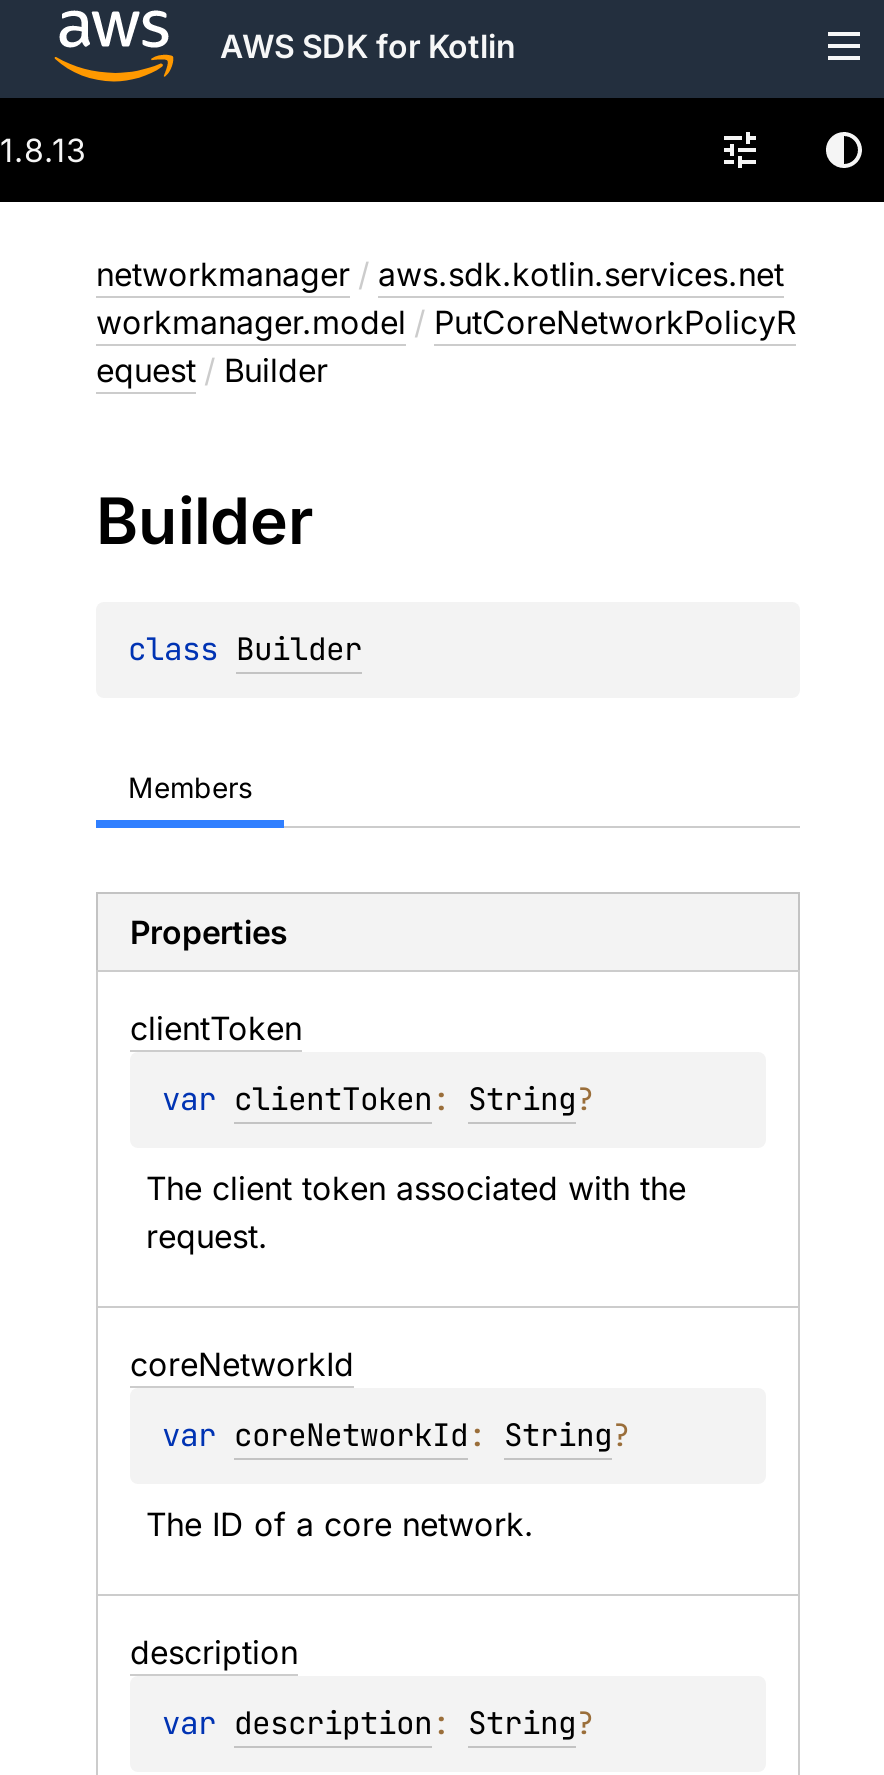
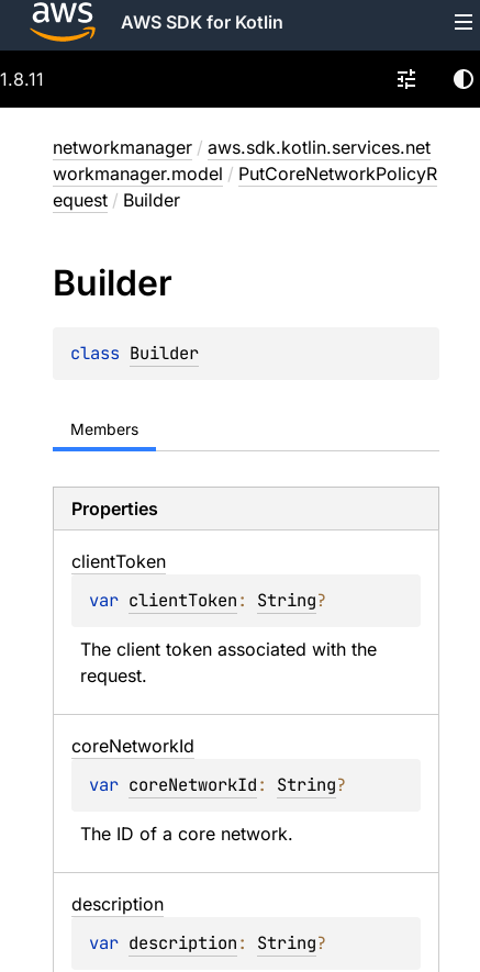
- 1.8.13
+ 1.8.11
